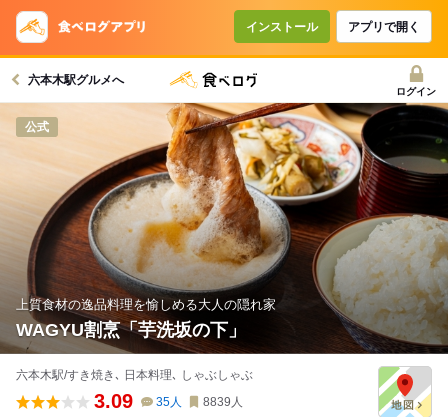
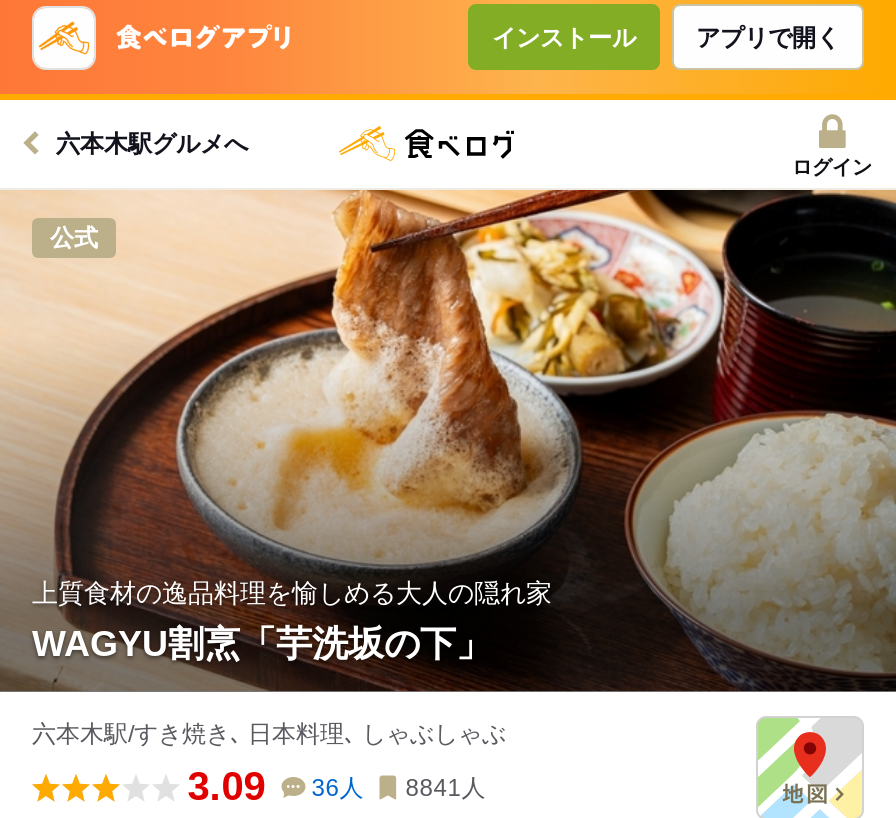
- 35人
+ 36人

- 8839人
+ 8841人
